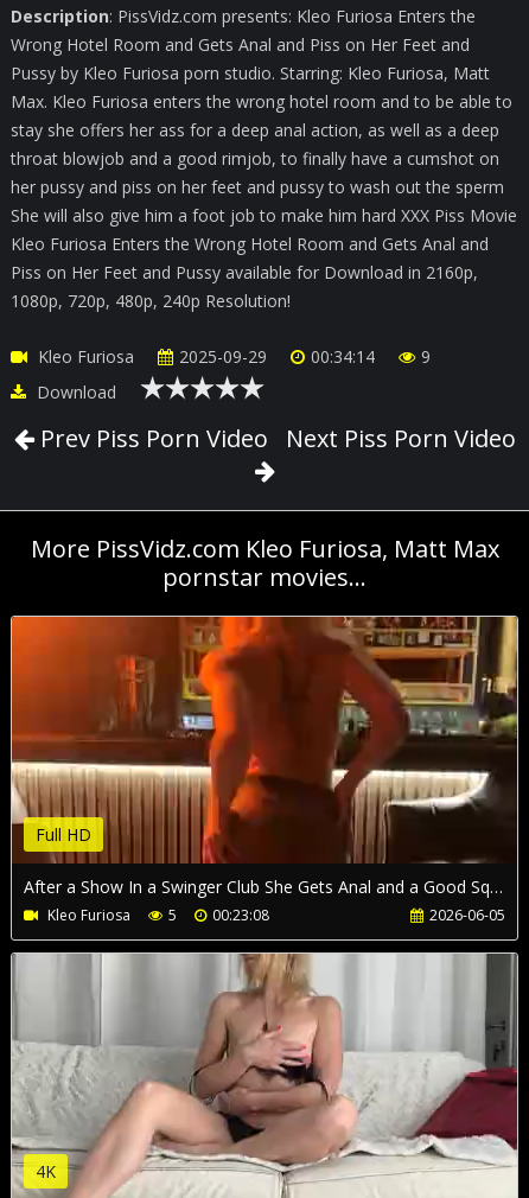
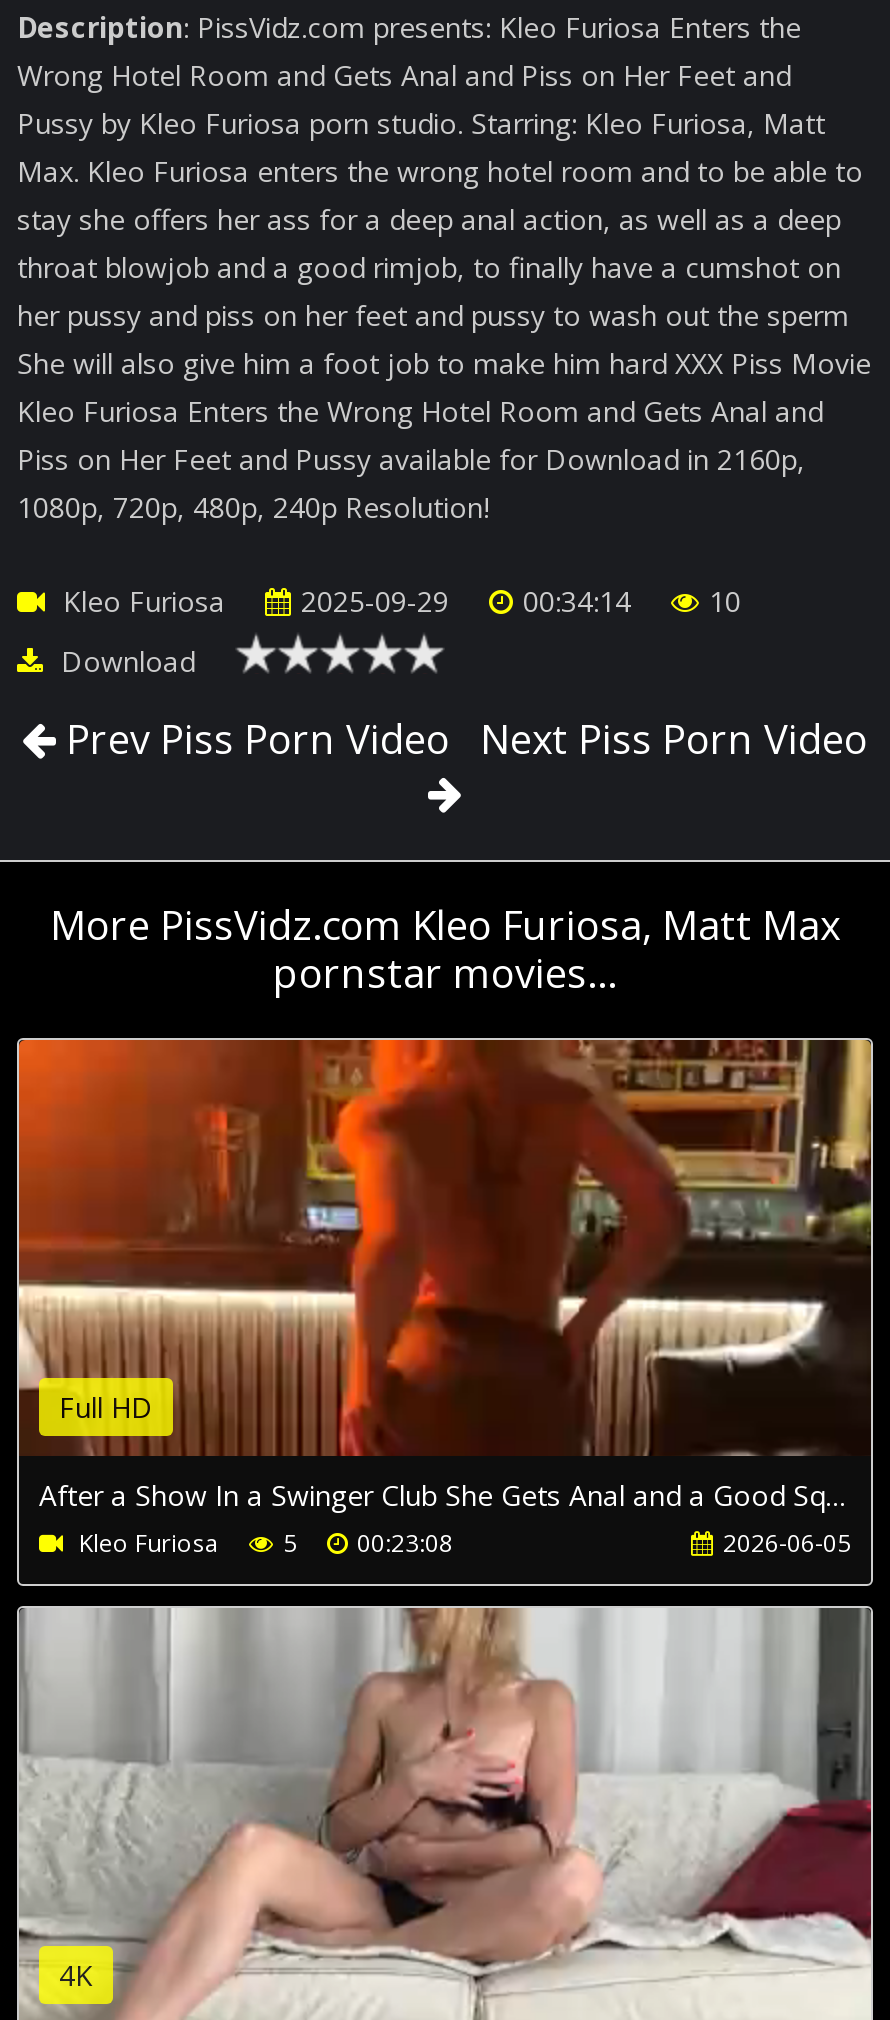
- 9
+ 10
